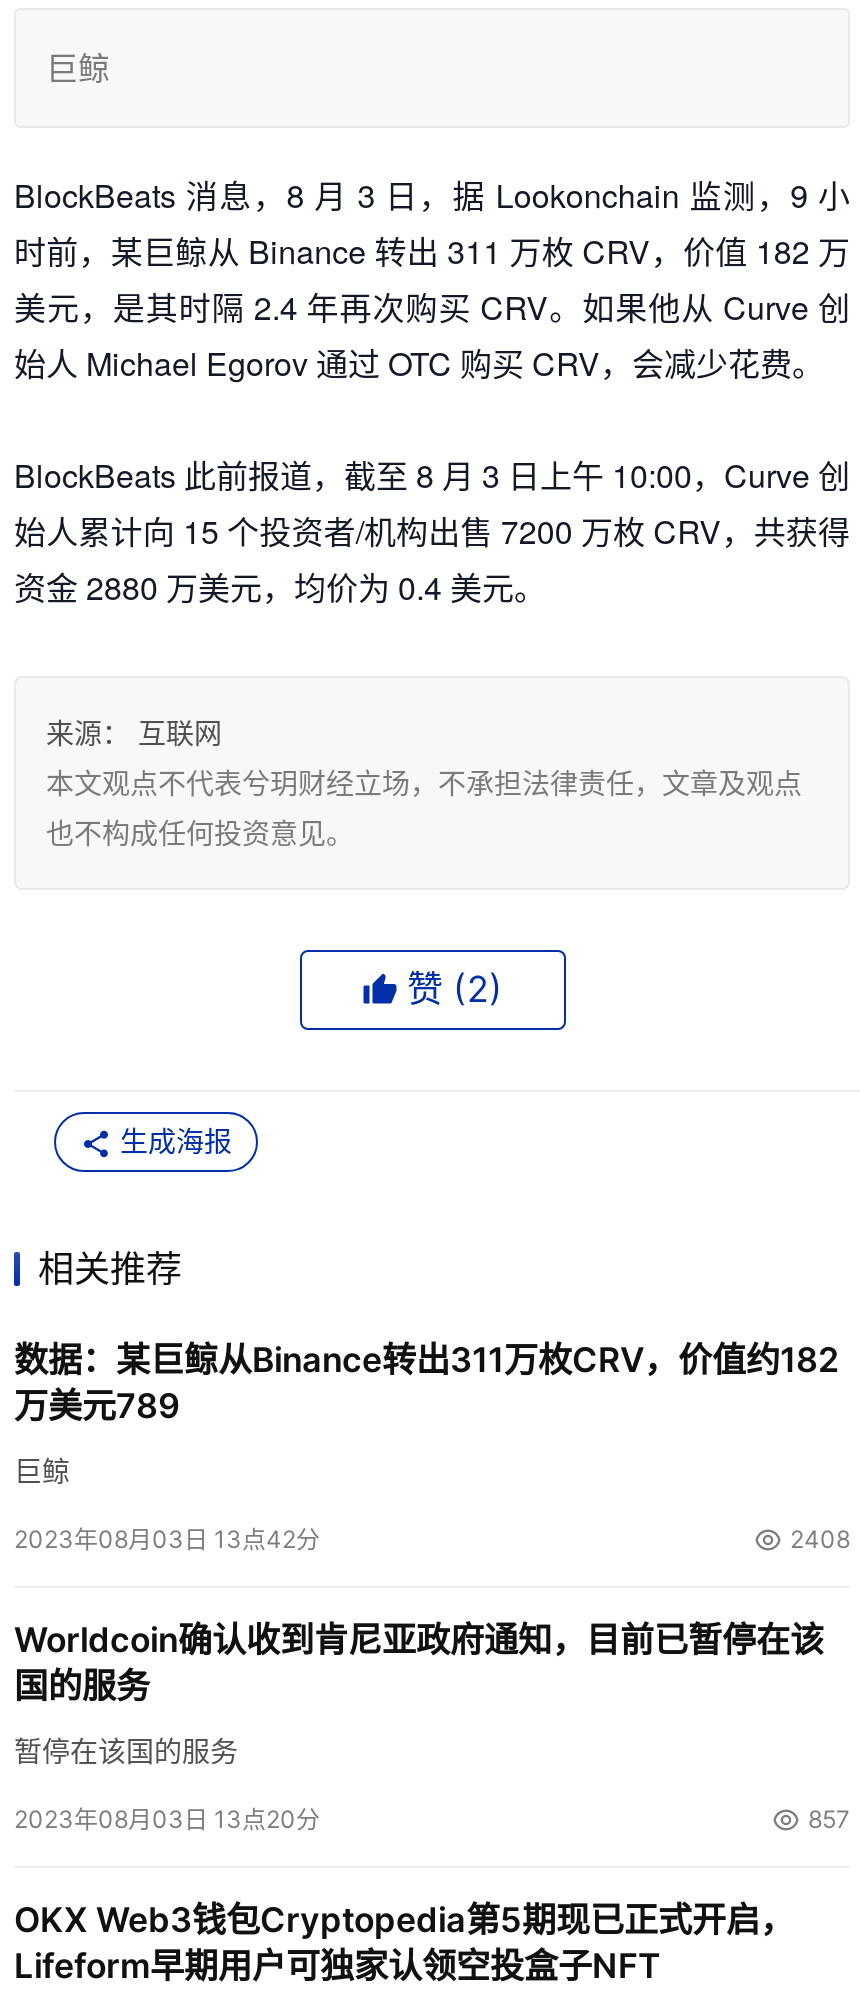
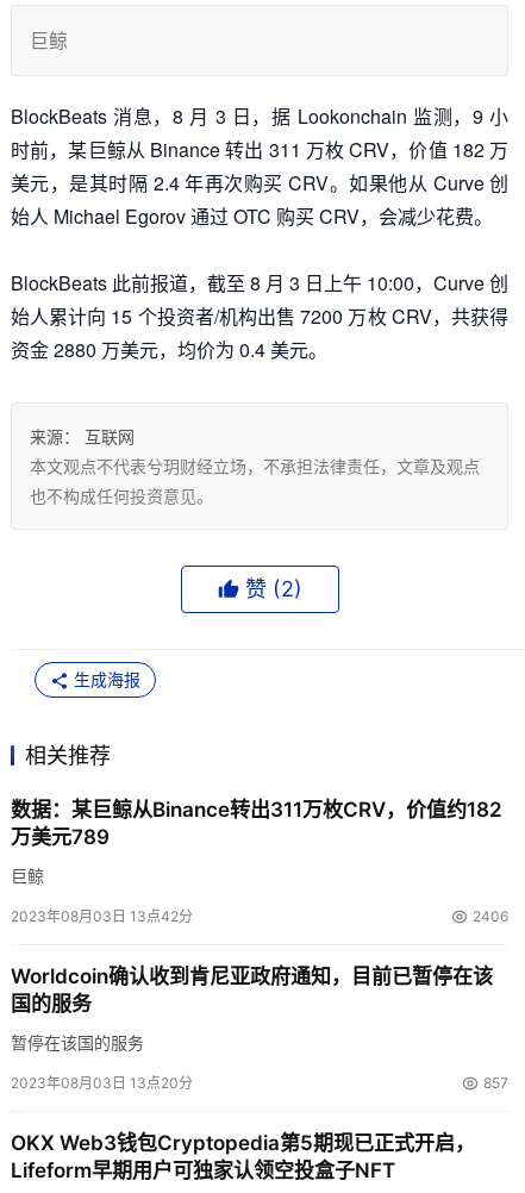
- 2408
+ 2406
